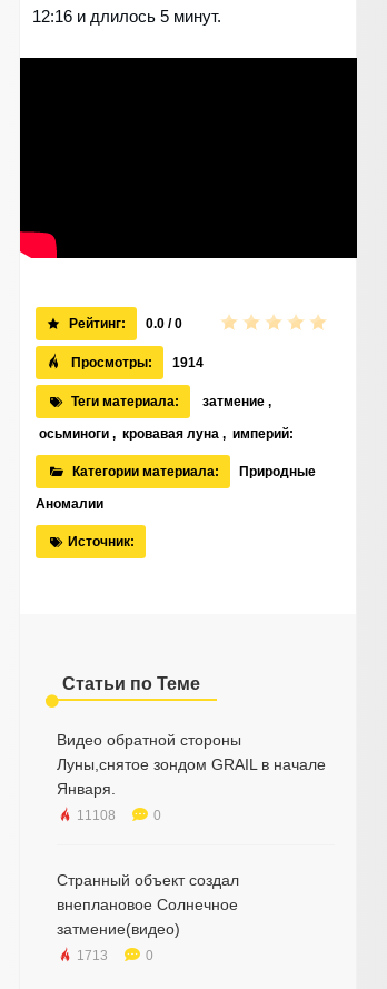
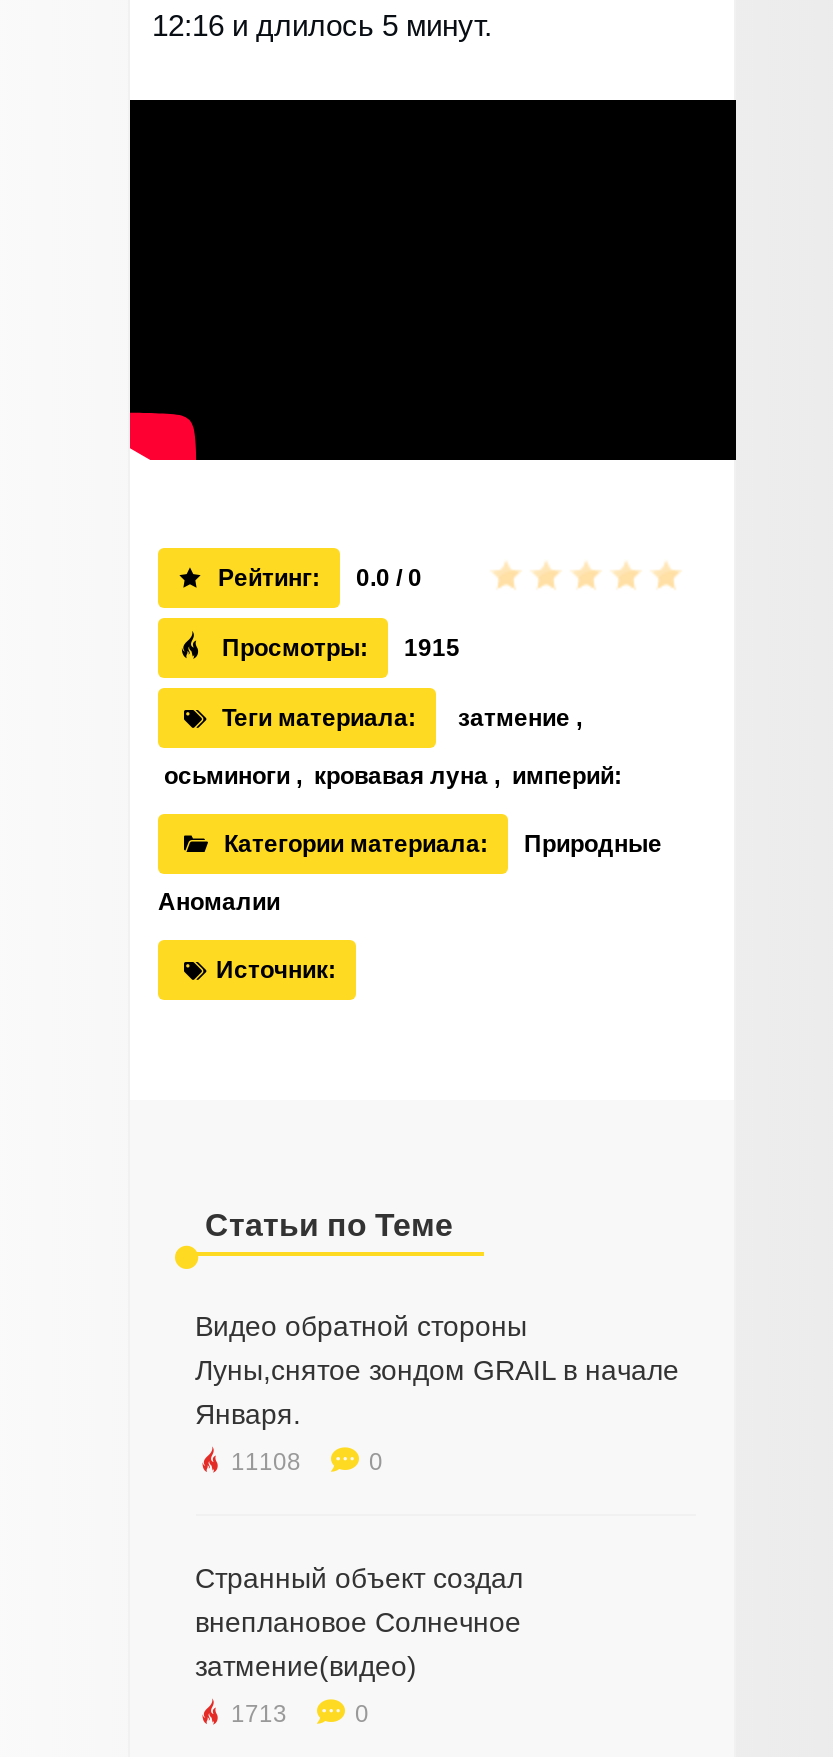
- Просмотры: 1914
+ Просмотры: 1915
